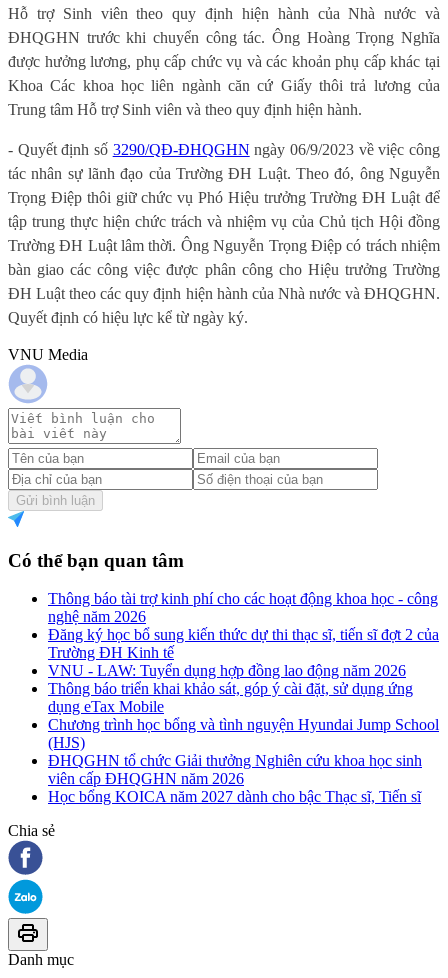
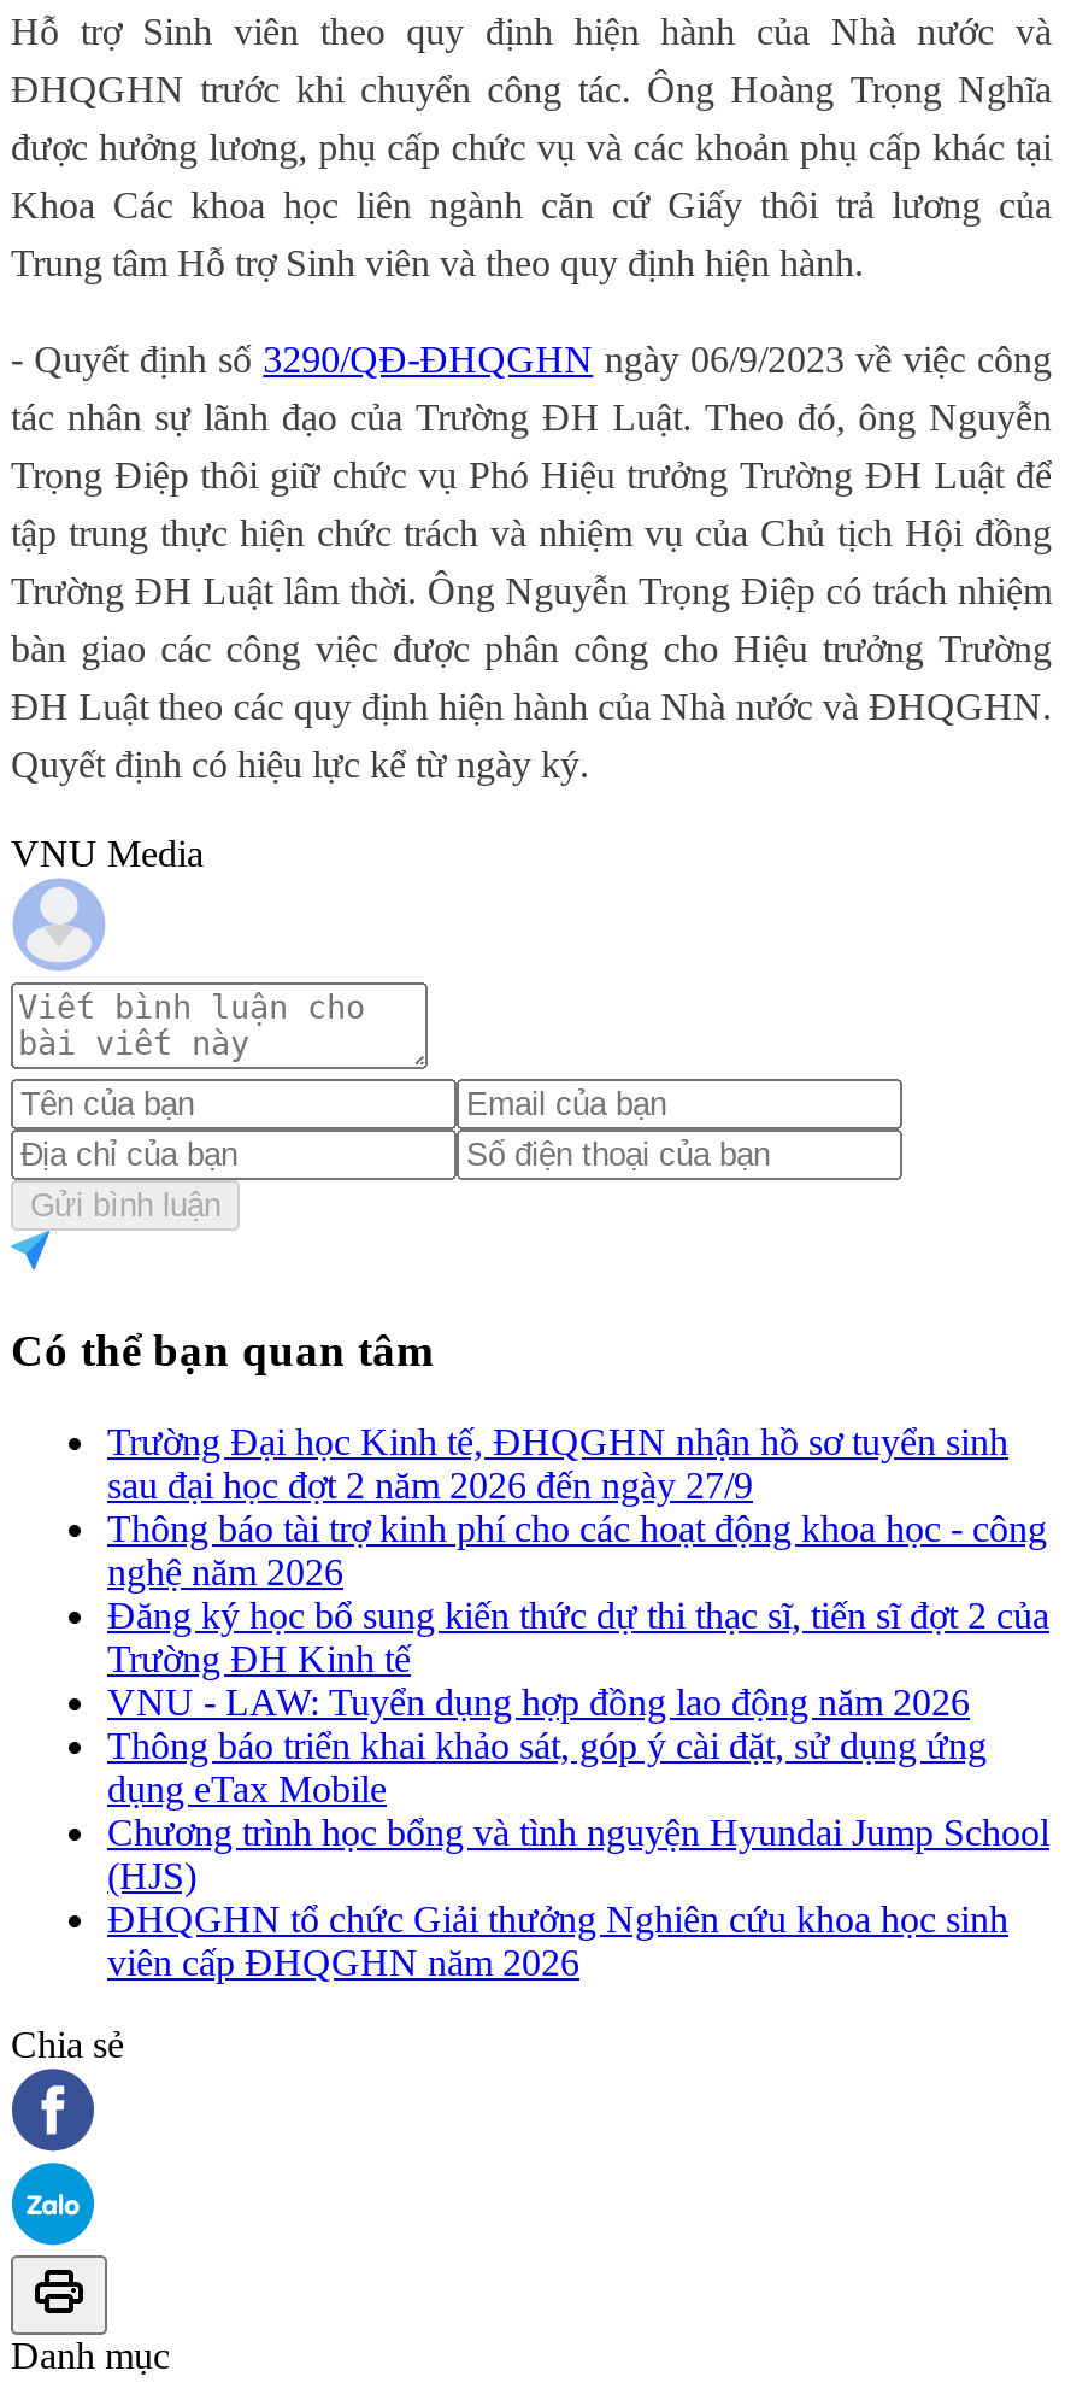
+ Trường Đại học Kinh tế, ĐHQGHN nhận hồ sơ tuyển sinh
+ sau đại học đợt 2 năm 2026 đến ngày 27/9

moved down: Thông báo tài trợ kinh phí cho các hoạt động khoa học - công | nghệ năm 2026 | Đăng ký học bổ sung kiến thức dự thi thạc sĩ, tiến sĩ đợt 2 của | ... | ĐHQGHN tổ chức Giải thưởng Nghiên cứu khoa học sinh | viên cấp ĐHQGHN năm 2026

- Học bổng KOICA năm 2027 dành cho bậc Thạc sĩ, Tiến sĩ
